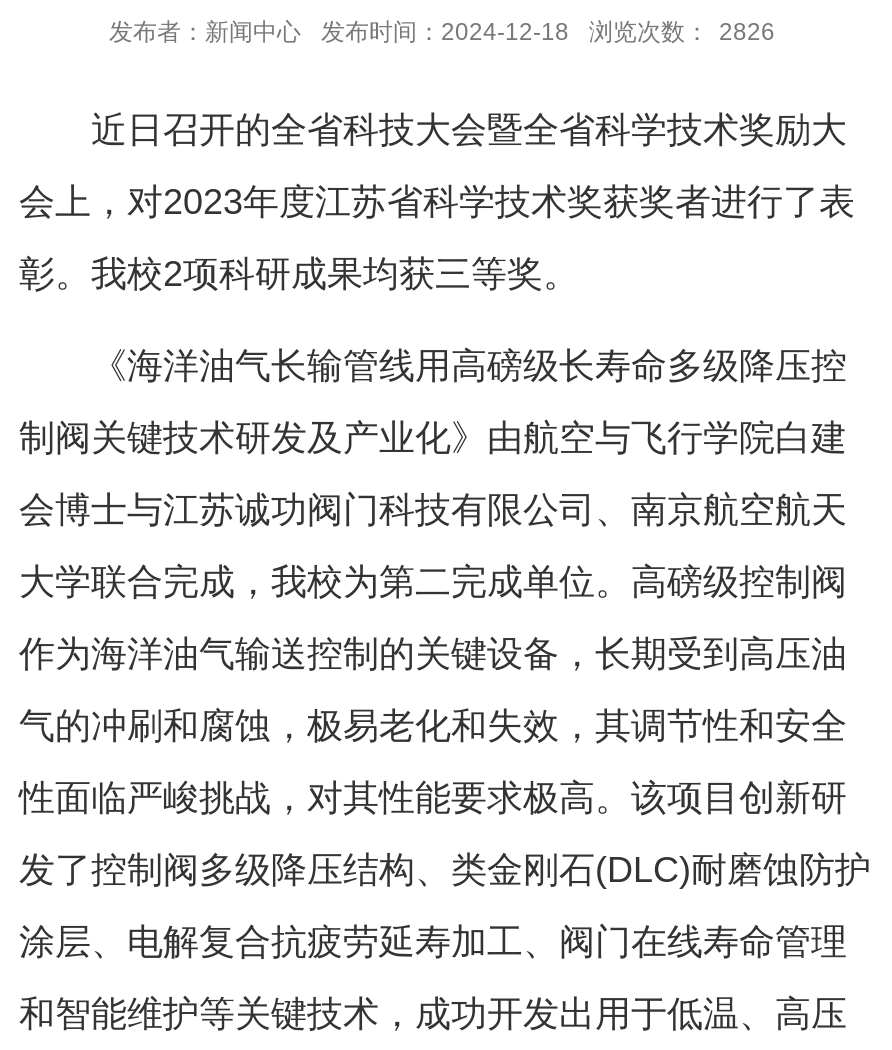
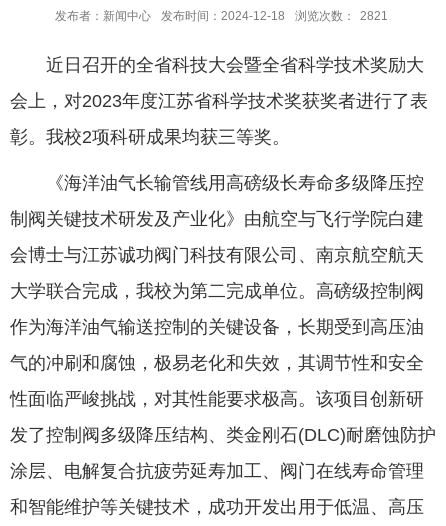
- 发布者：新闻中心 发布时间：2024-12-18 浏览次数： 2826
+ 发布者：新闻中心 发布时间：2024-12-18 浏览次数： 2821
